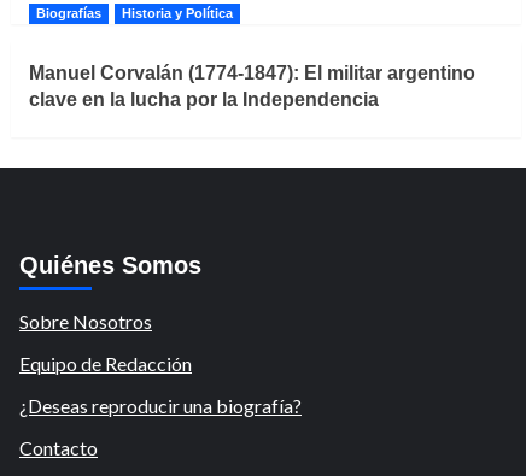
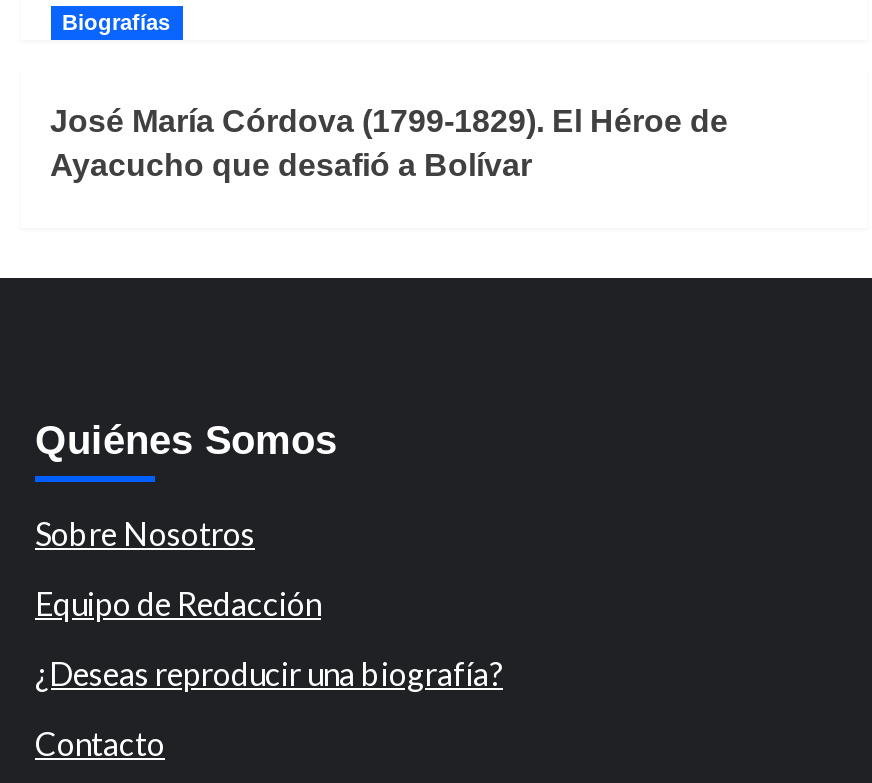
- Historia y Política
- Manuel Corvalán (1774-1847): El militar argentino
- clave en la lucha por la Independencia
+ José María Córdova (1799-1829). El Héroe de
+ Ayacucho que desafió a Bolívar
